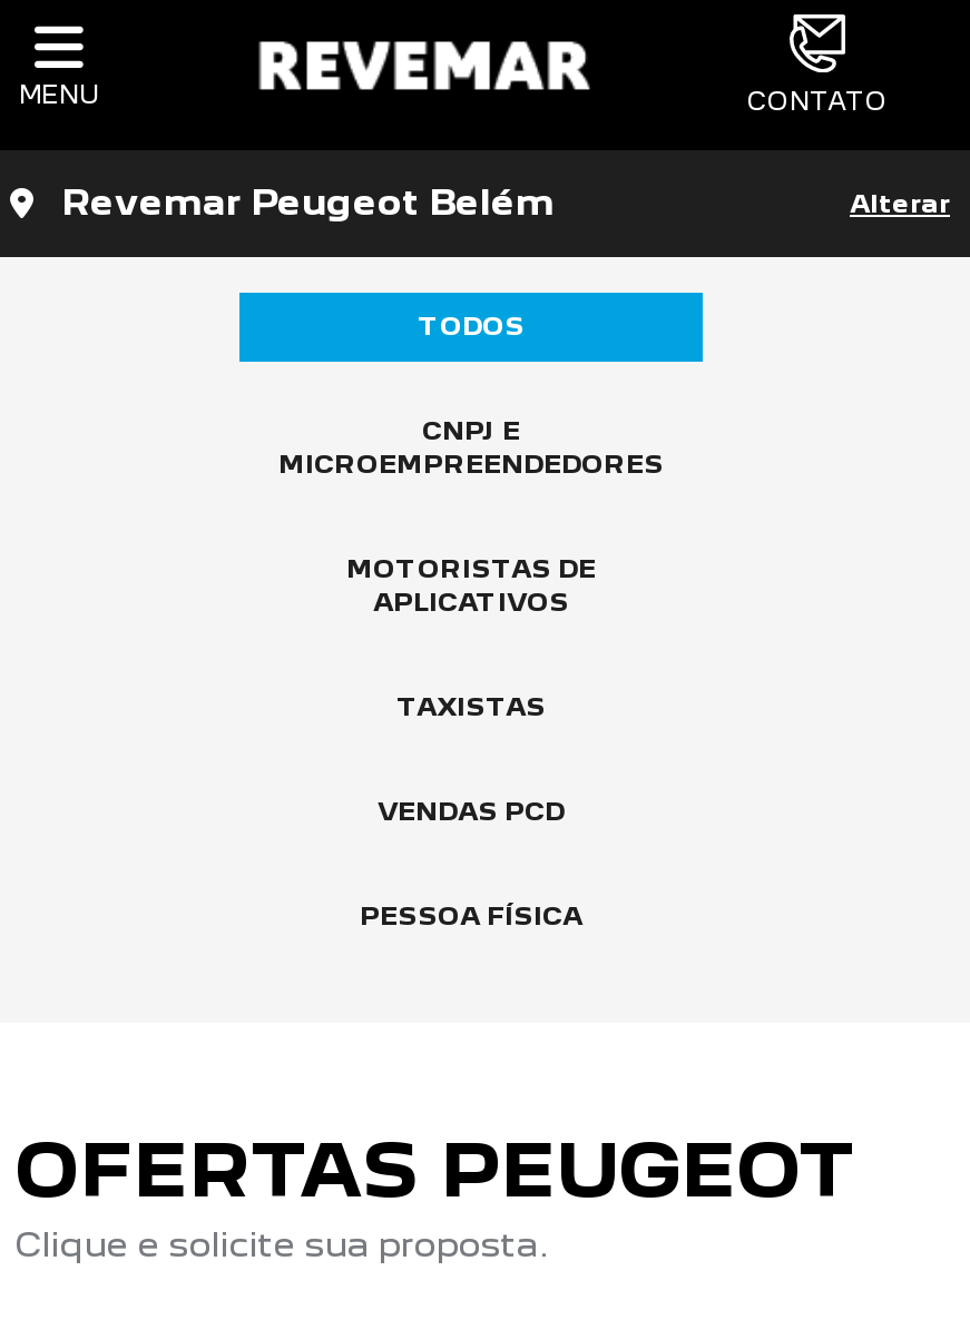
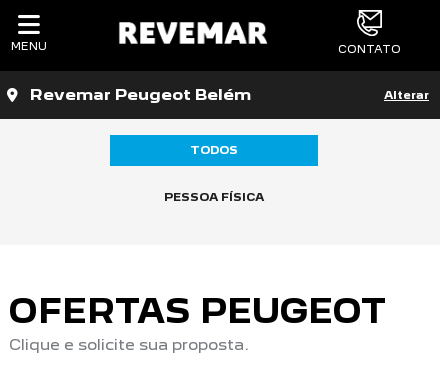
- CNPJ E
- MICROEMPREENDEDORES
- MOTORISTAS DE
- APLICATIVOS
- TAXISTAS
- VENDAS PCD
